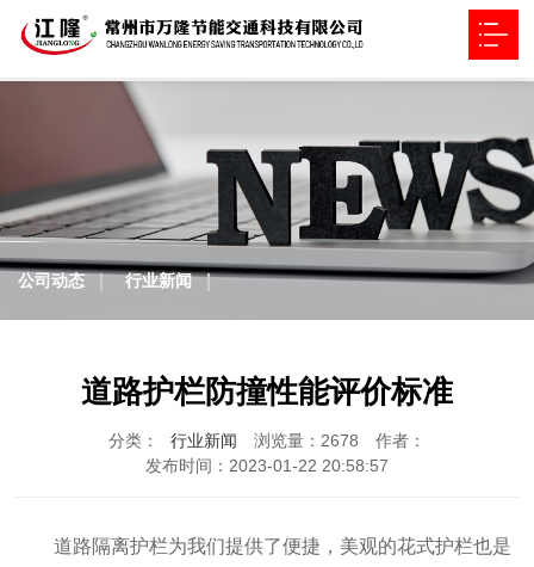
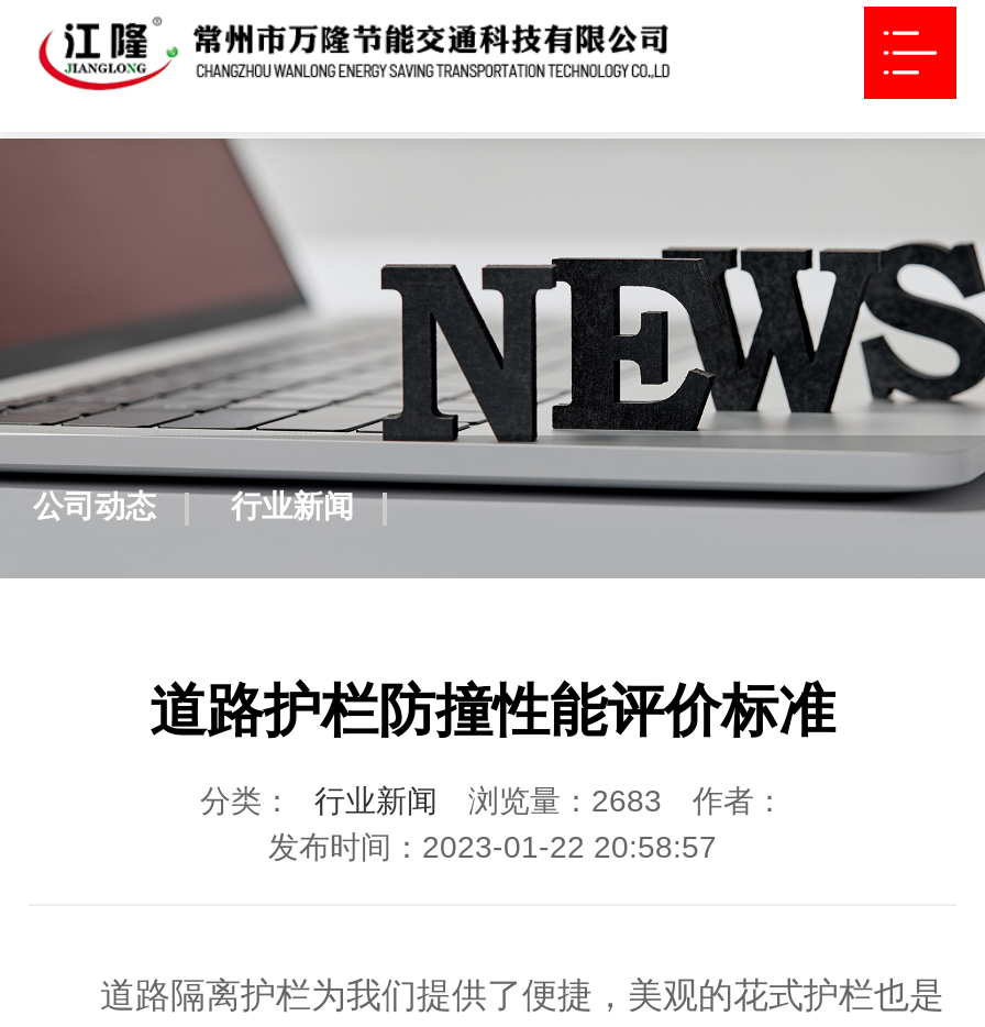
- 浏览量：2678
+ 浏览量：2683
